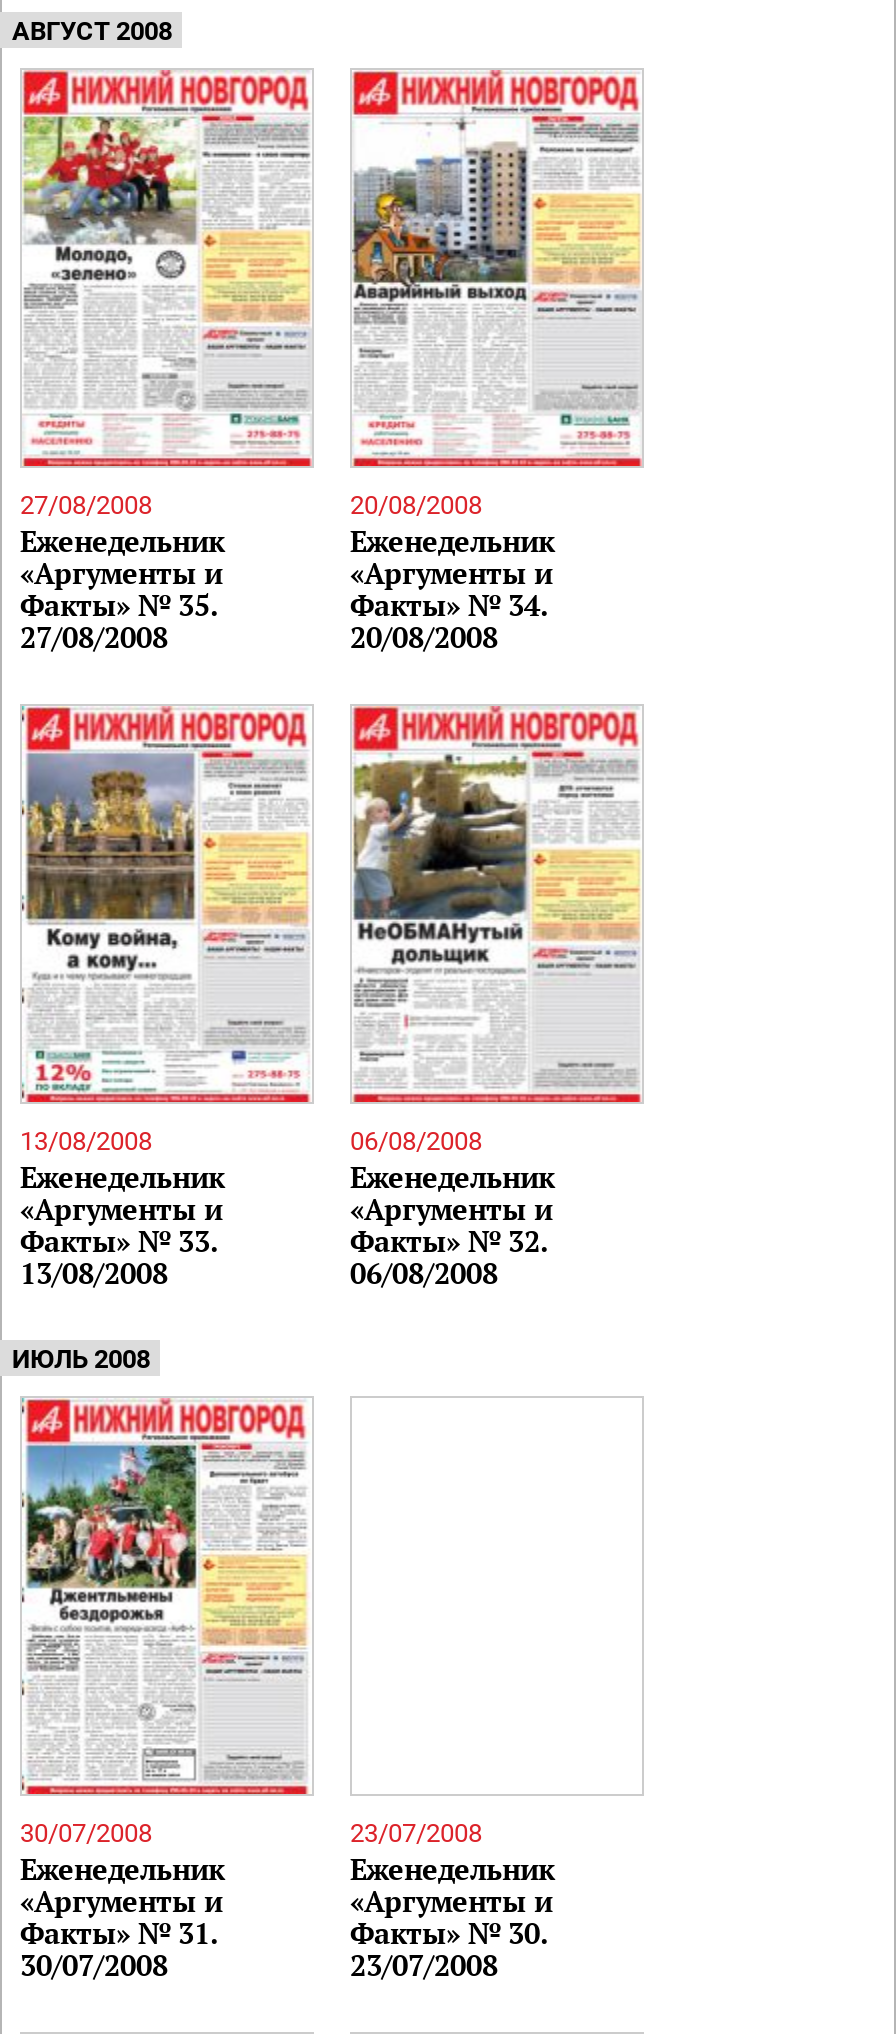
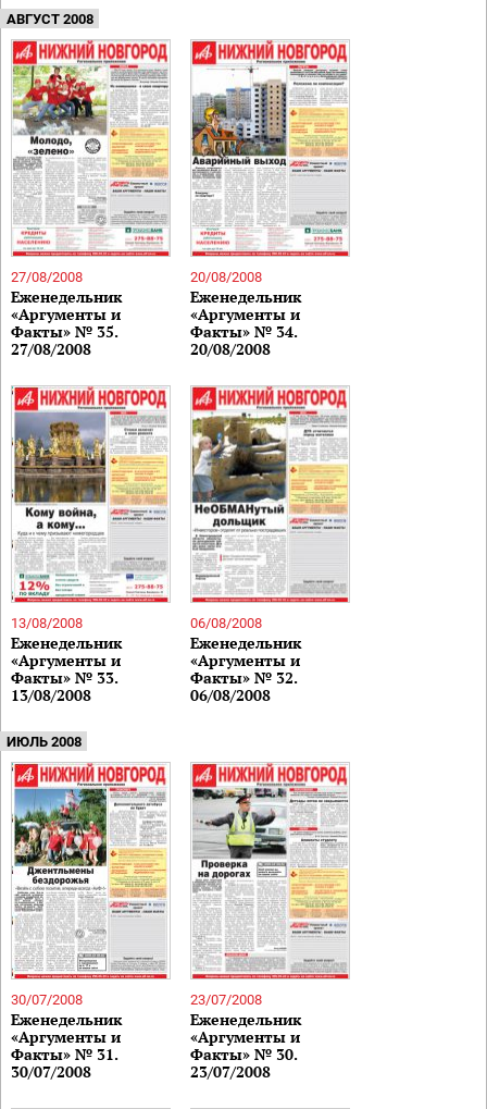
+ [image]
